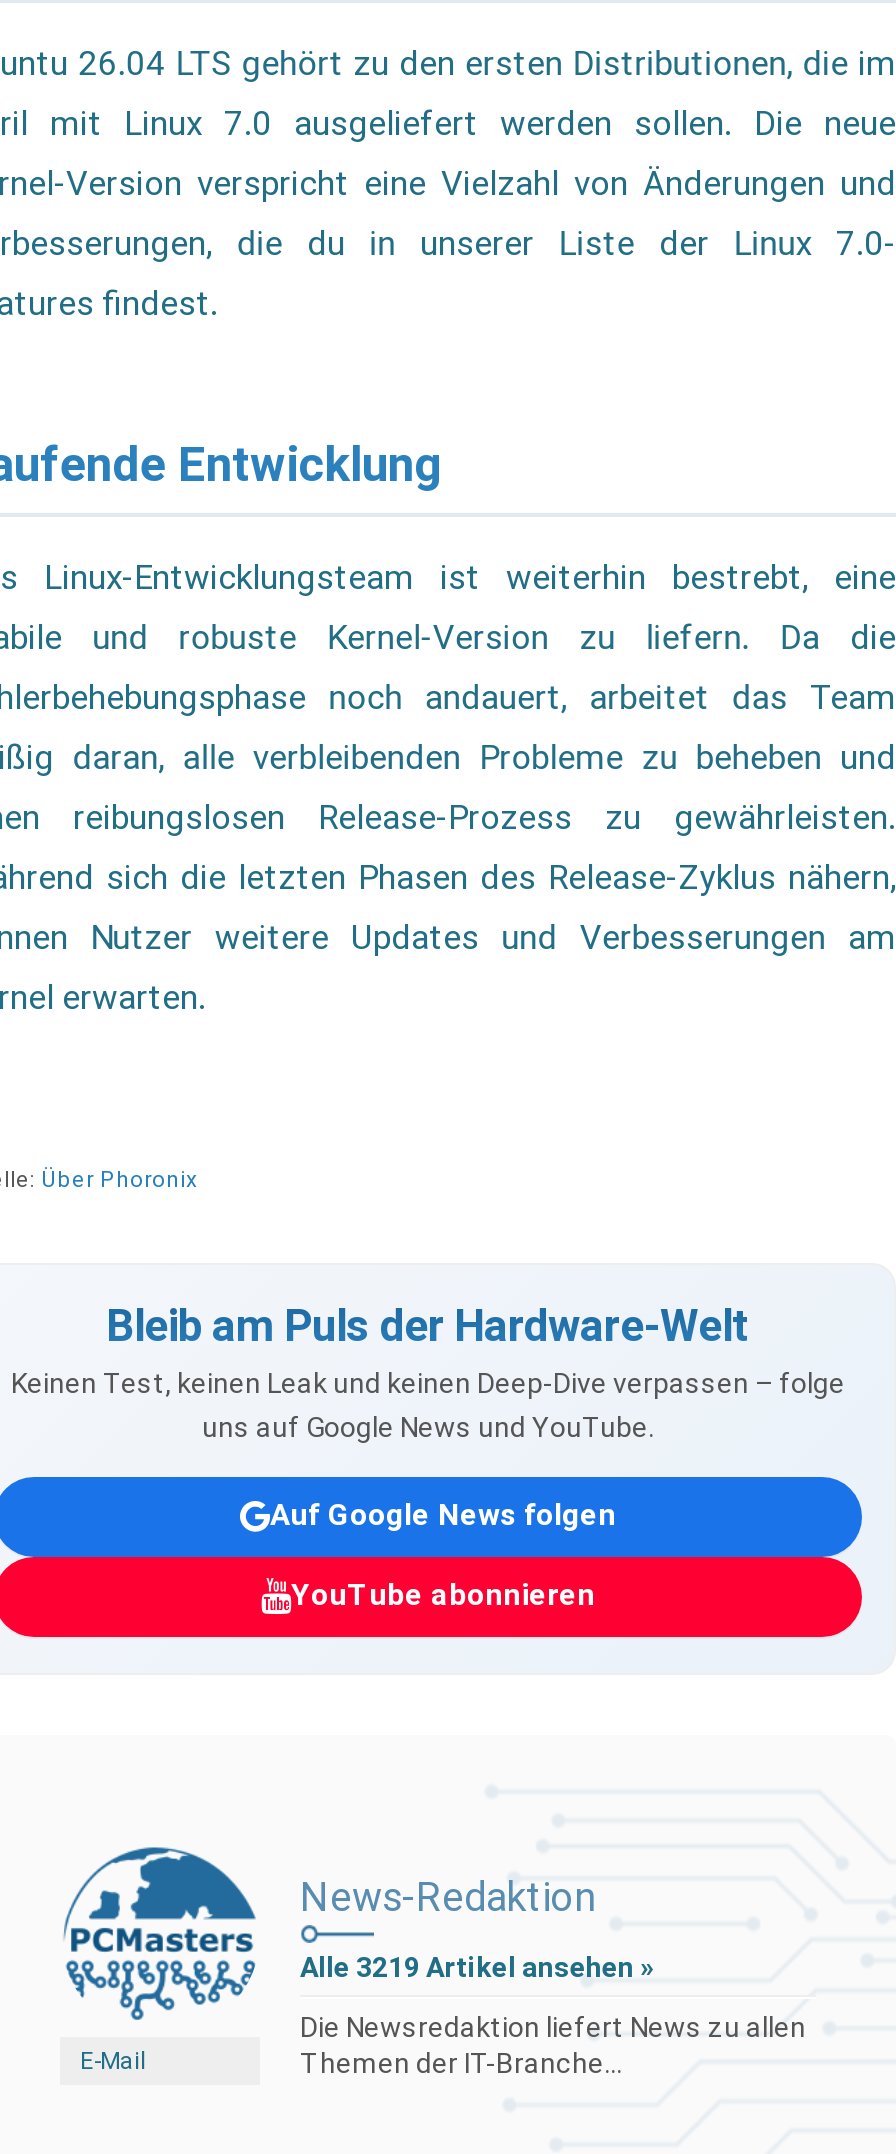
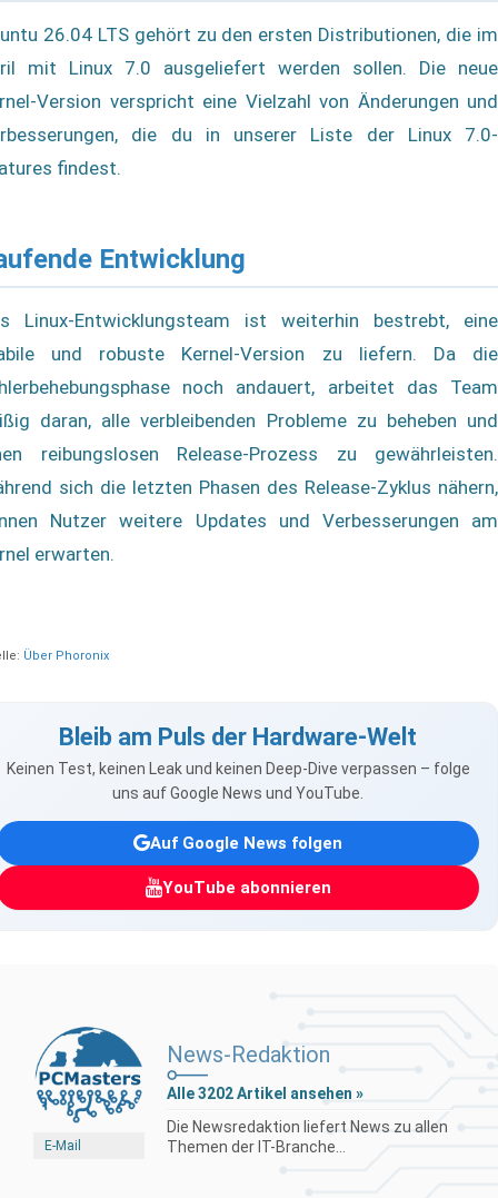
- Alle 3219 Artikel ansehen »
+ Alle 3202 Artikel ansehen »
